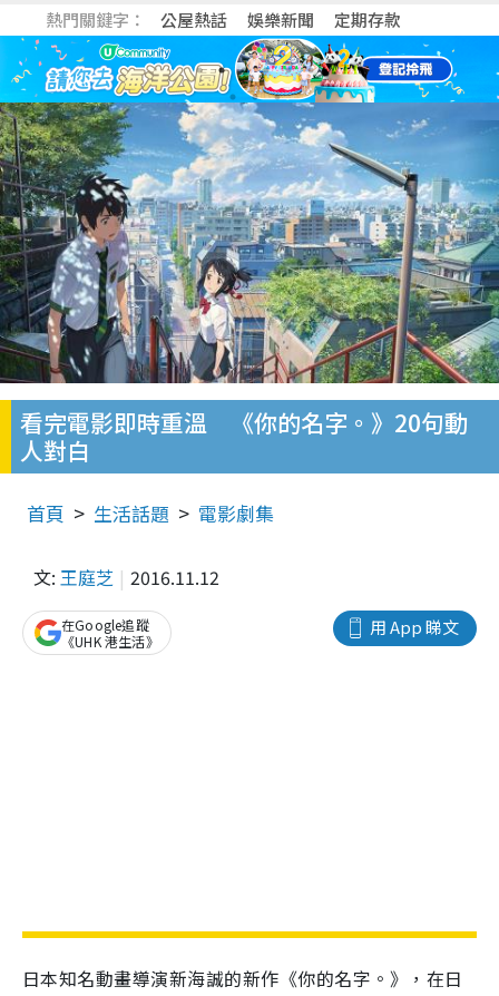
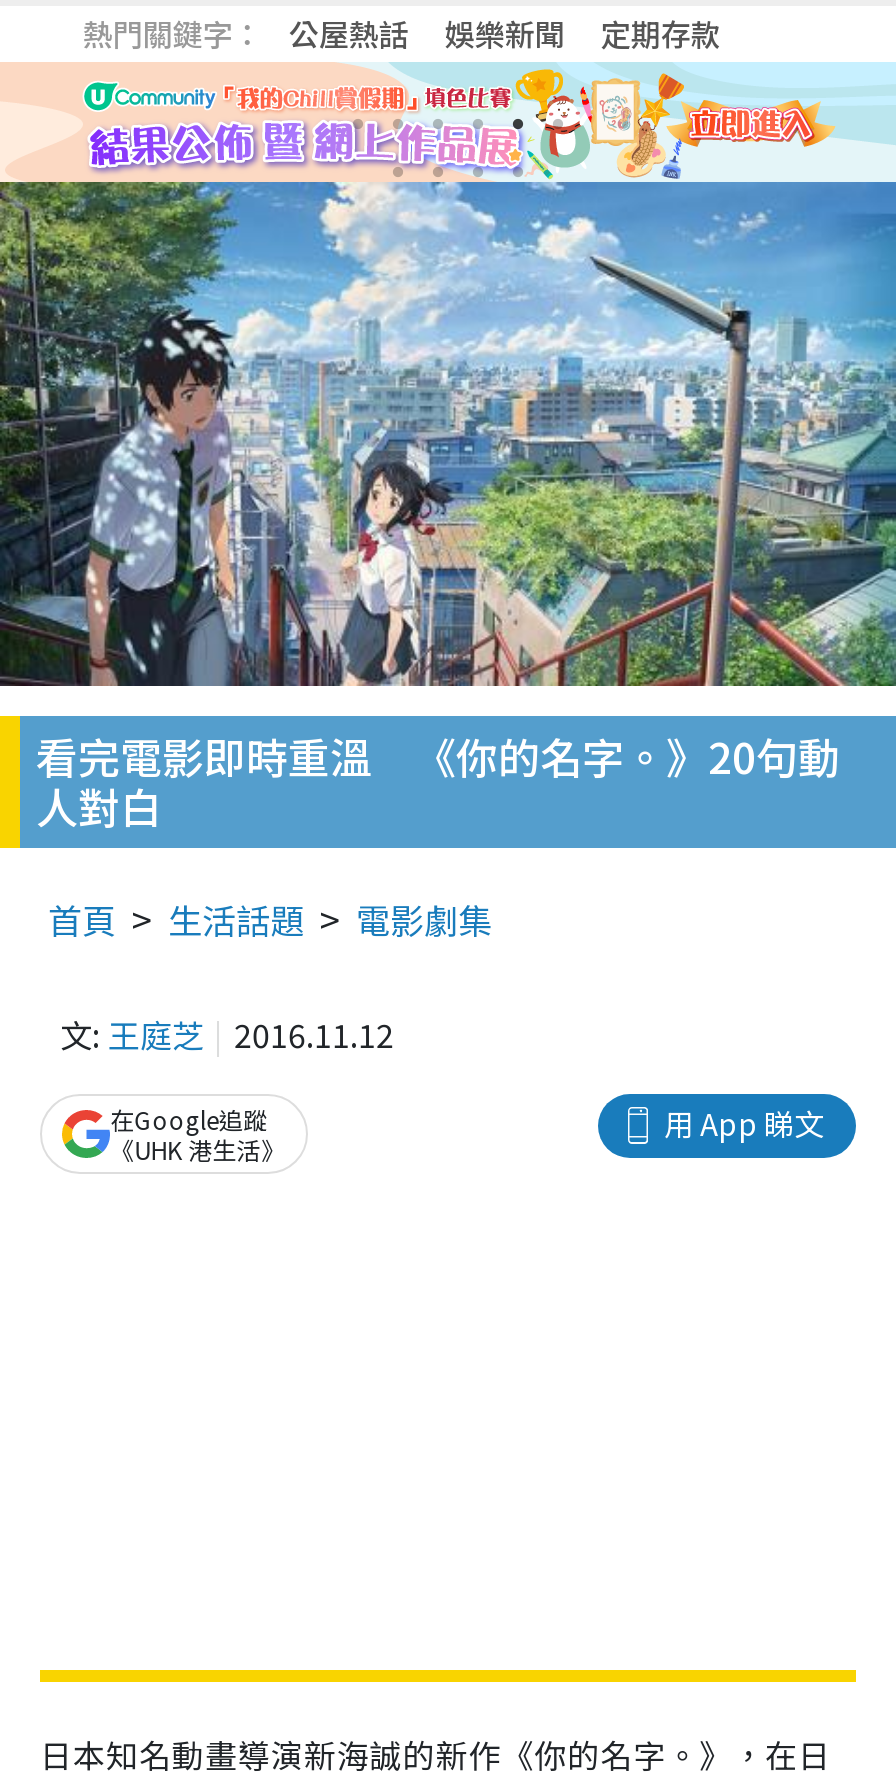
- [image]
+ [image]
